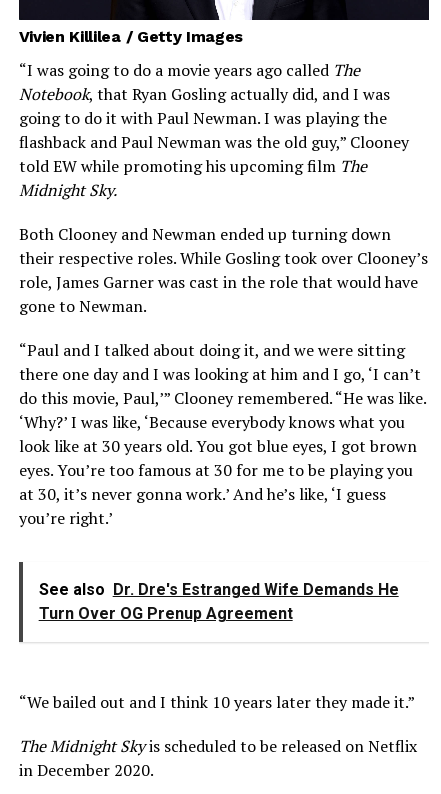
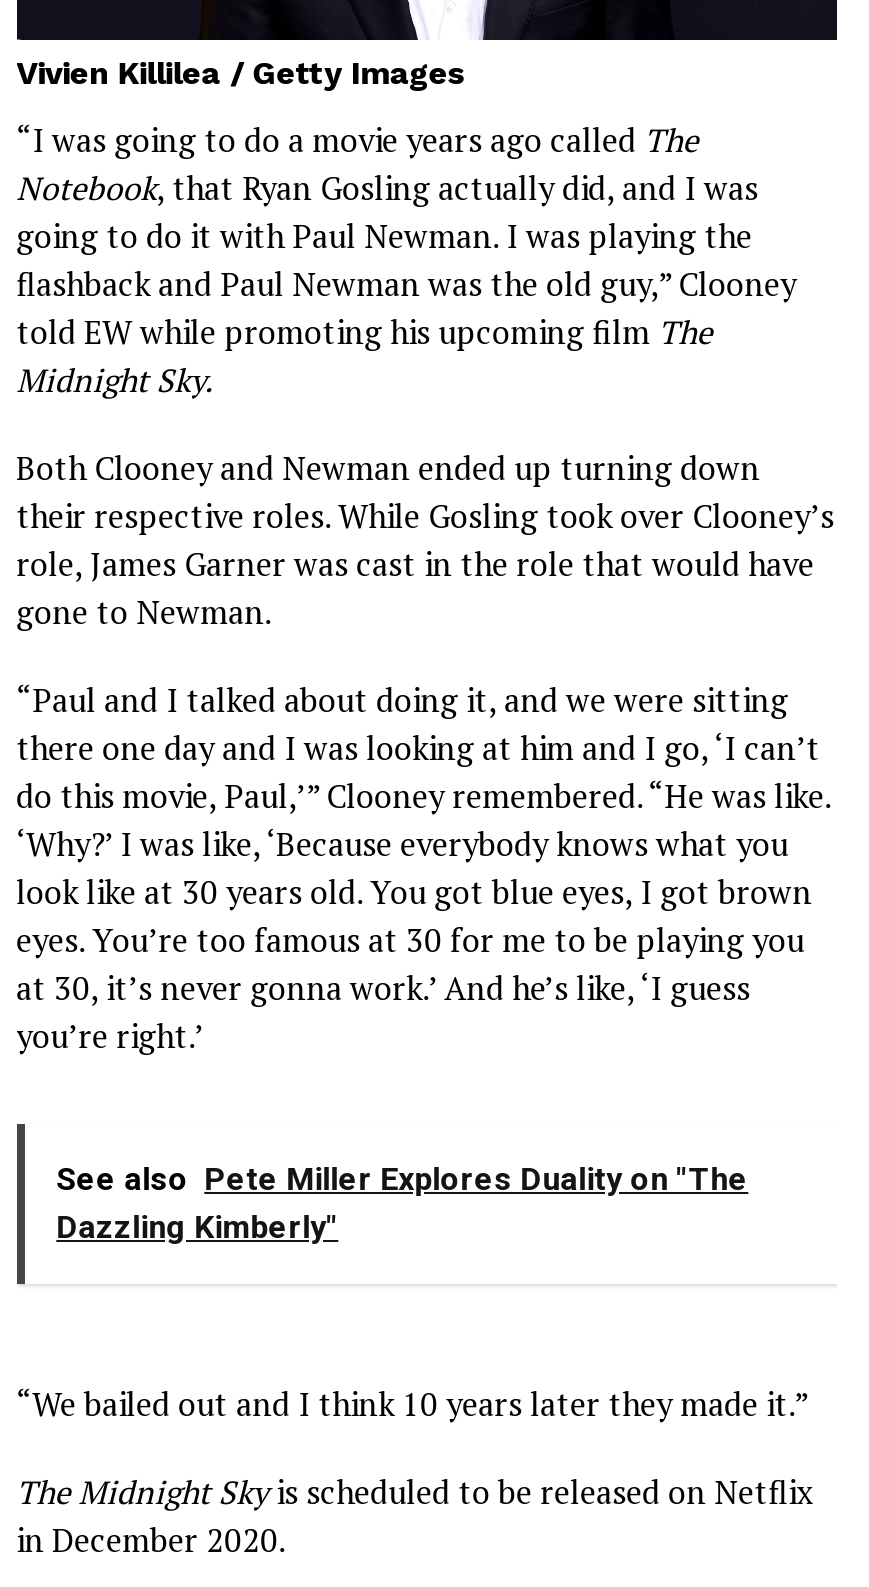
- See also Dr. Dre's Estranged Wife Demands He
- Turn Over OG Prenup Agreement
+ See also Pete Miller Explores Duality on "The
+ Dazzling Kimberly"
